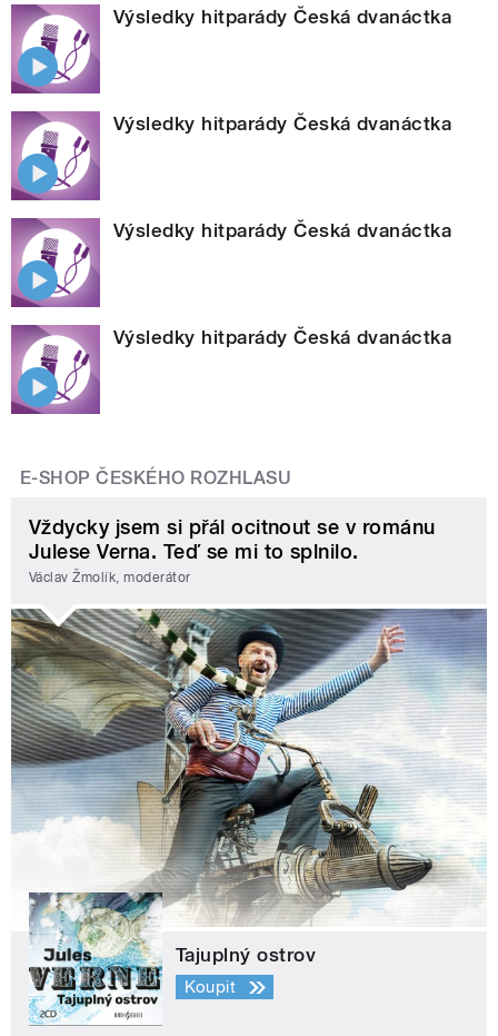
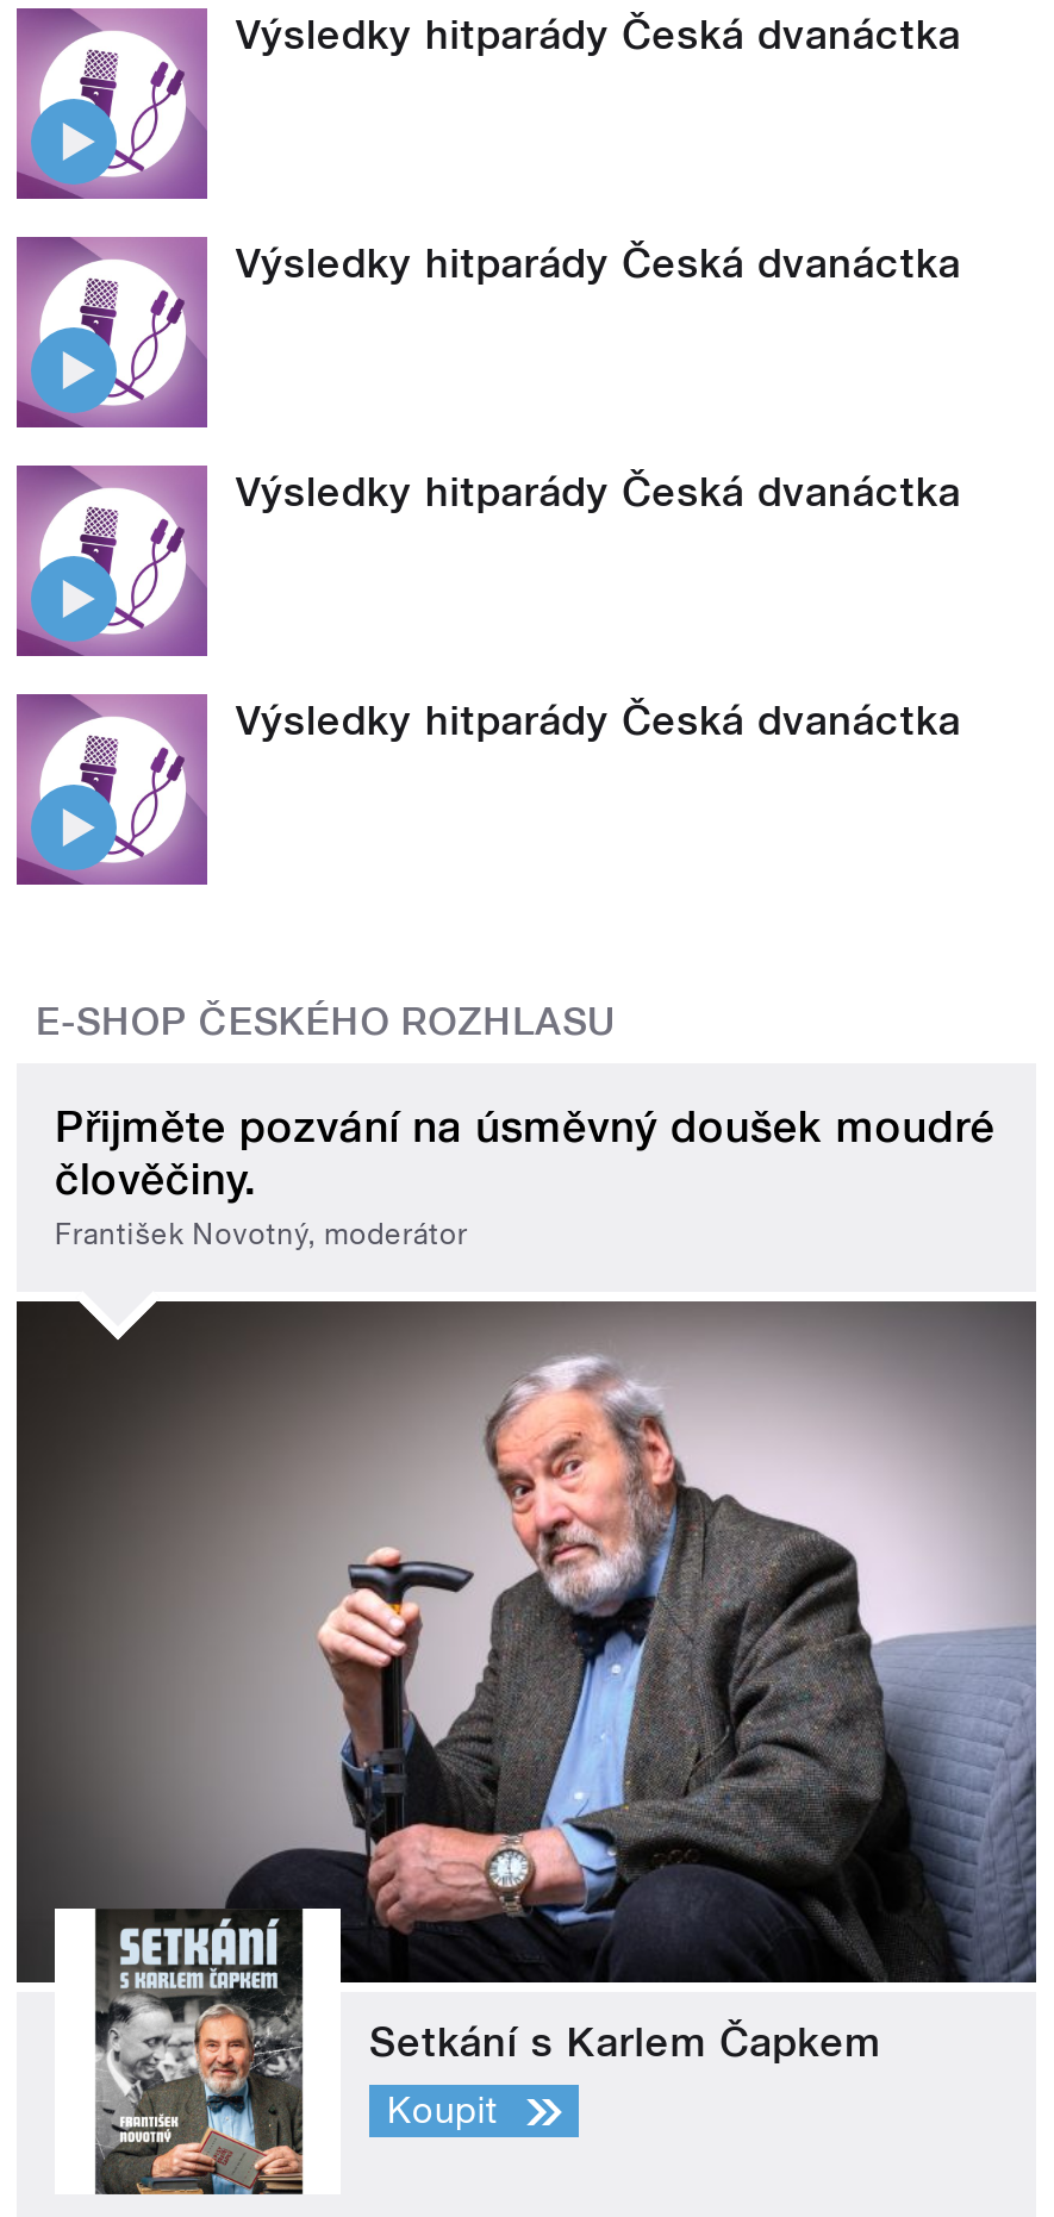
- Vždycky jsem si přál ocitnout se v románu
- Julese Verna. Teď se mi to splnilo.
- Václav Žmolík, moderátor
+ Přijměte pozvání na úsměvný doušek moudré
+ člověčiny.
+ František Novotný, moderátor

- [image]
- Tajuplný ostrov
+ [image]
+ Setkání s Karlem Čapkem
